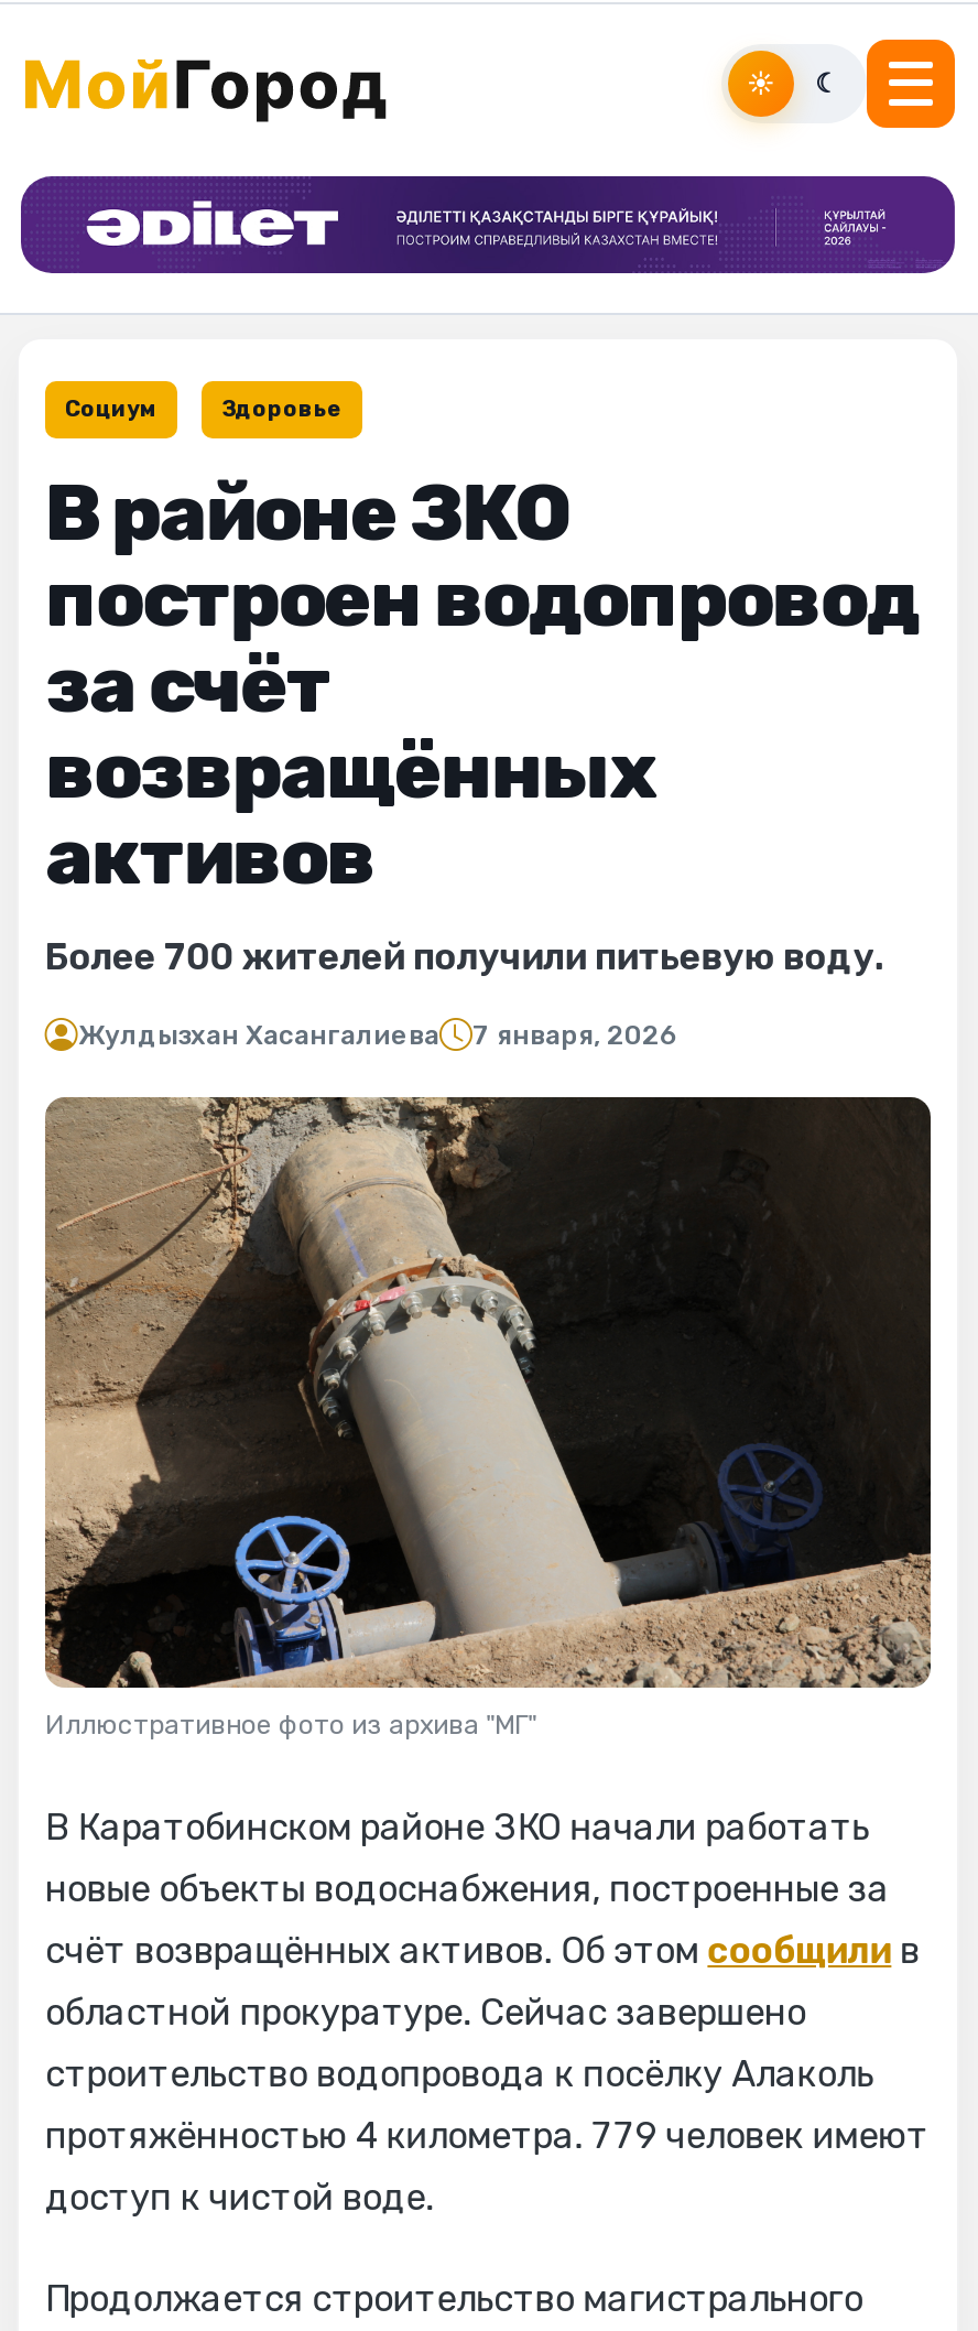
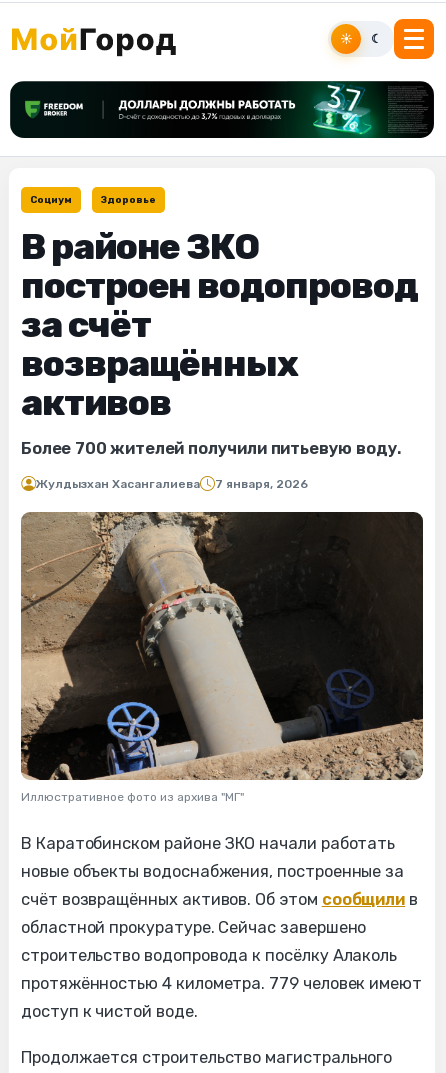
- [image]
+ [image]
